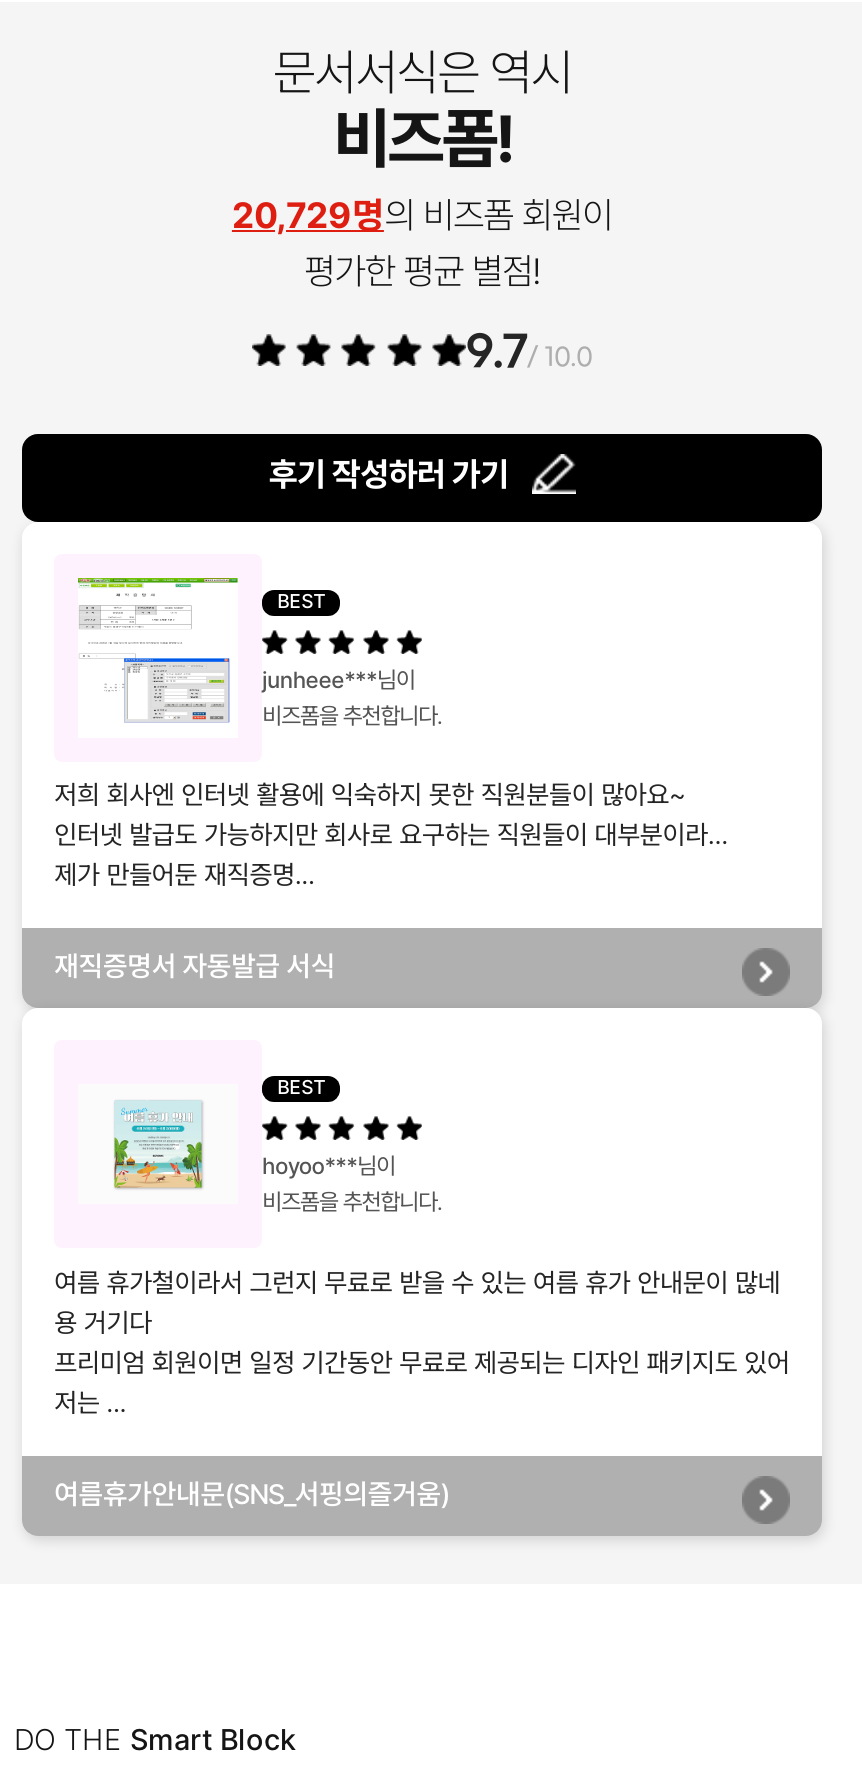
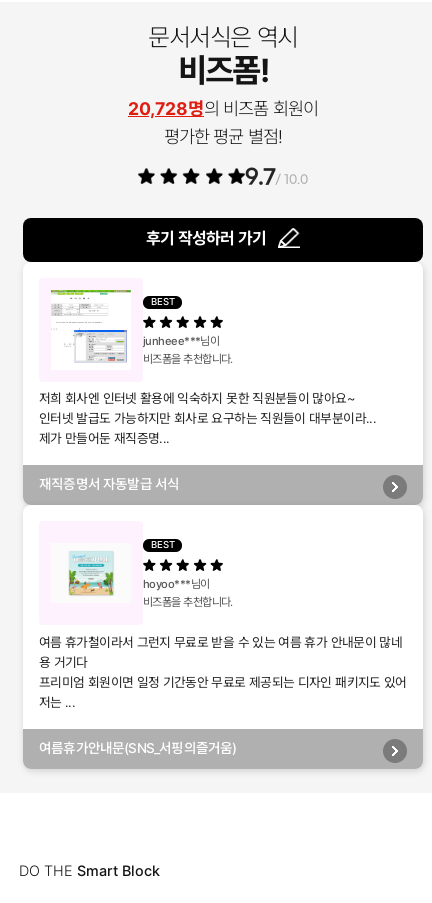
- 20,729명의 비즈폼 회원이
+ 20,728명의 비즈폼 회원이
